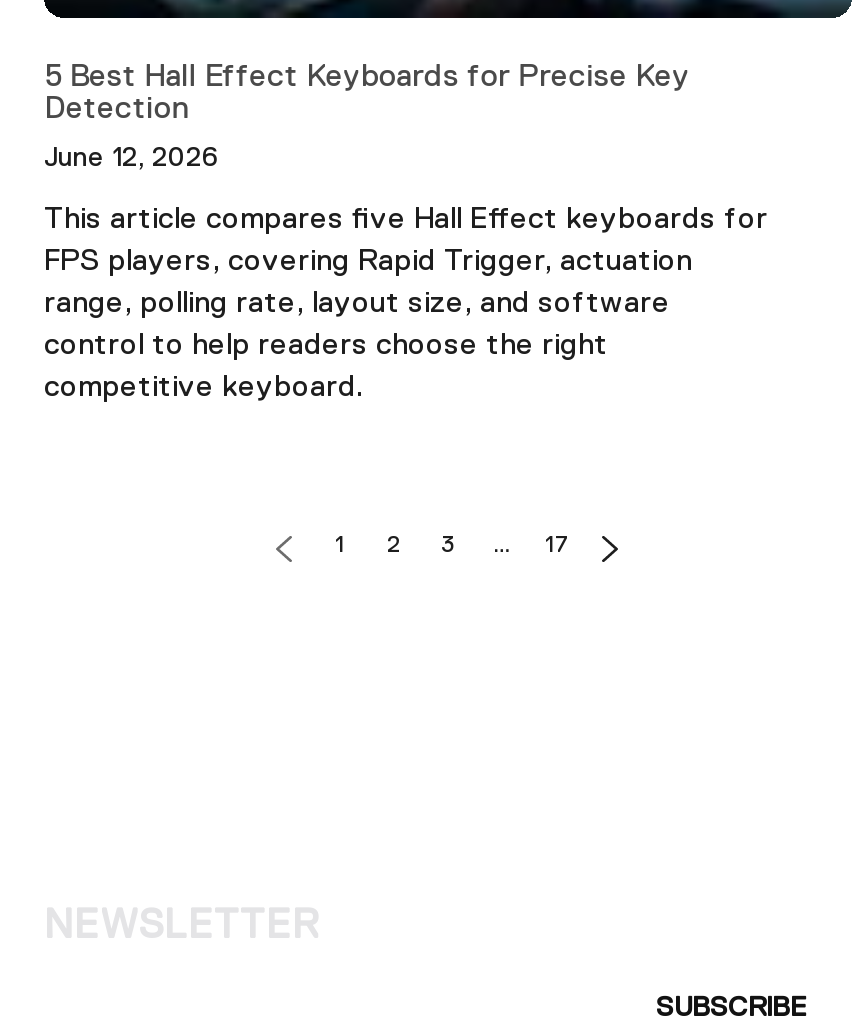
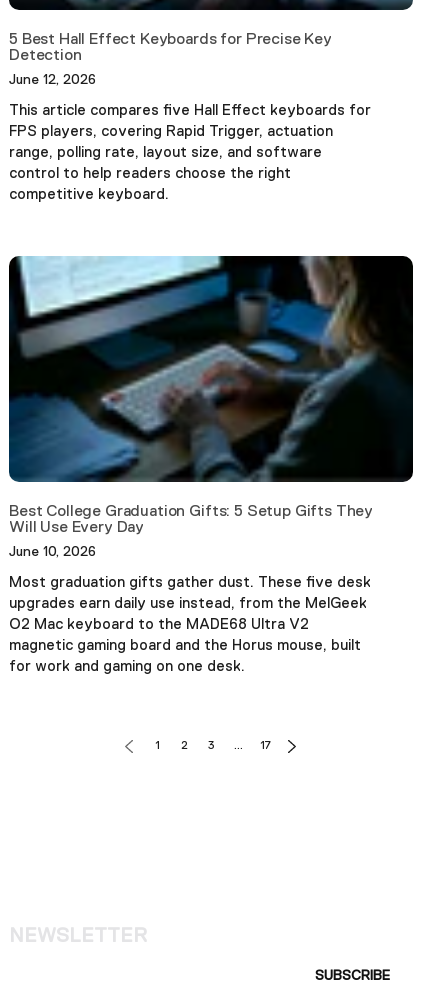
+ [image]
+ Best College Graduation Gifts: 5 Setup Gifts They
+ Will Use Every Day
+ June 10, 2026
+ Most graduation gifts gather dust. These five desk
+ upgrades earn daily use instead, from the MelGeek
+ O2 Mac keyboard to the MADE68 Ultra V2
+ magnetic gaming board and the Horus mouse, built
+ for work and gaming on one desk.
